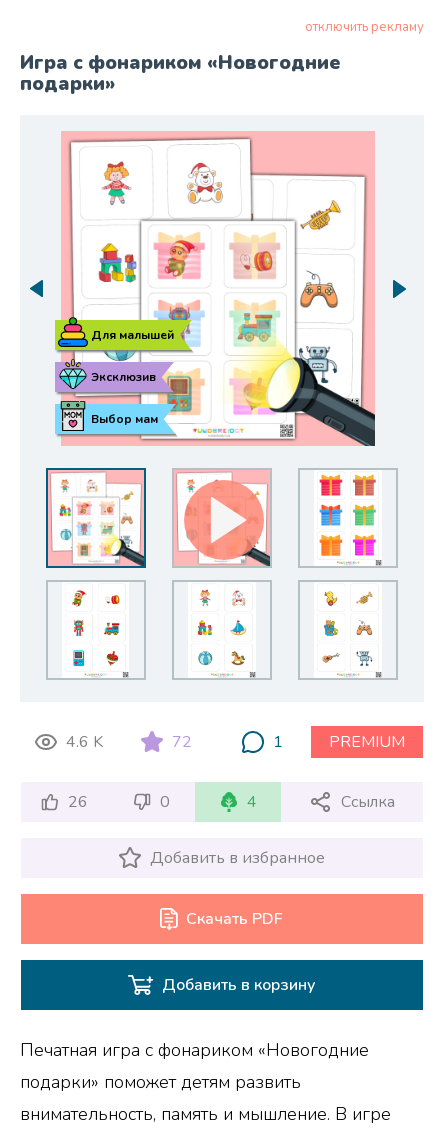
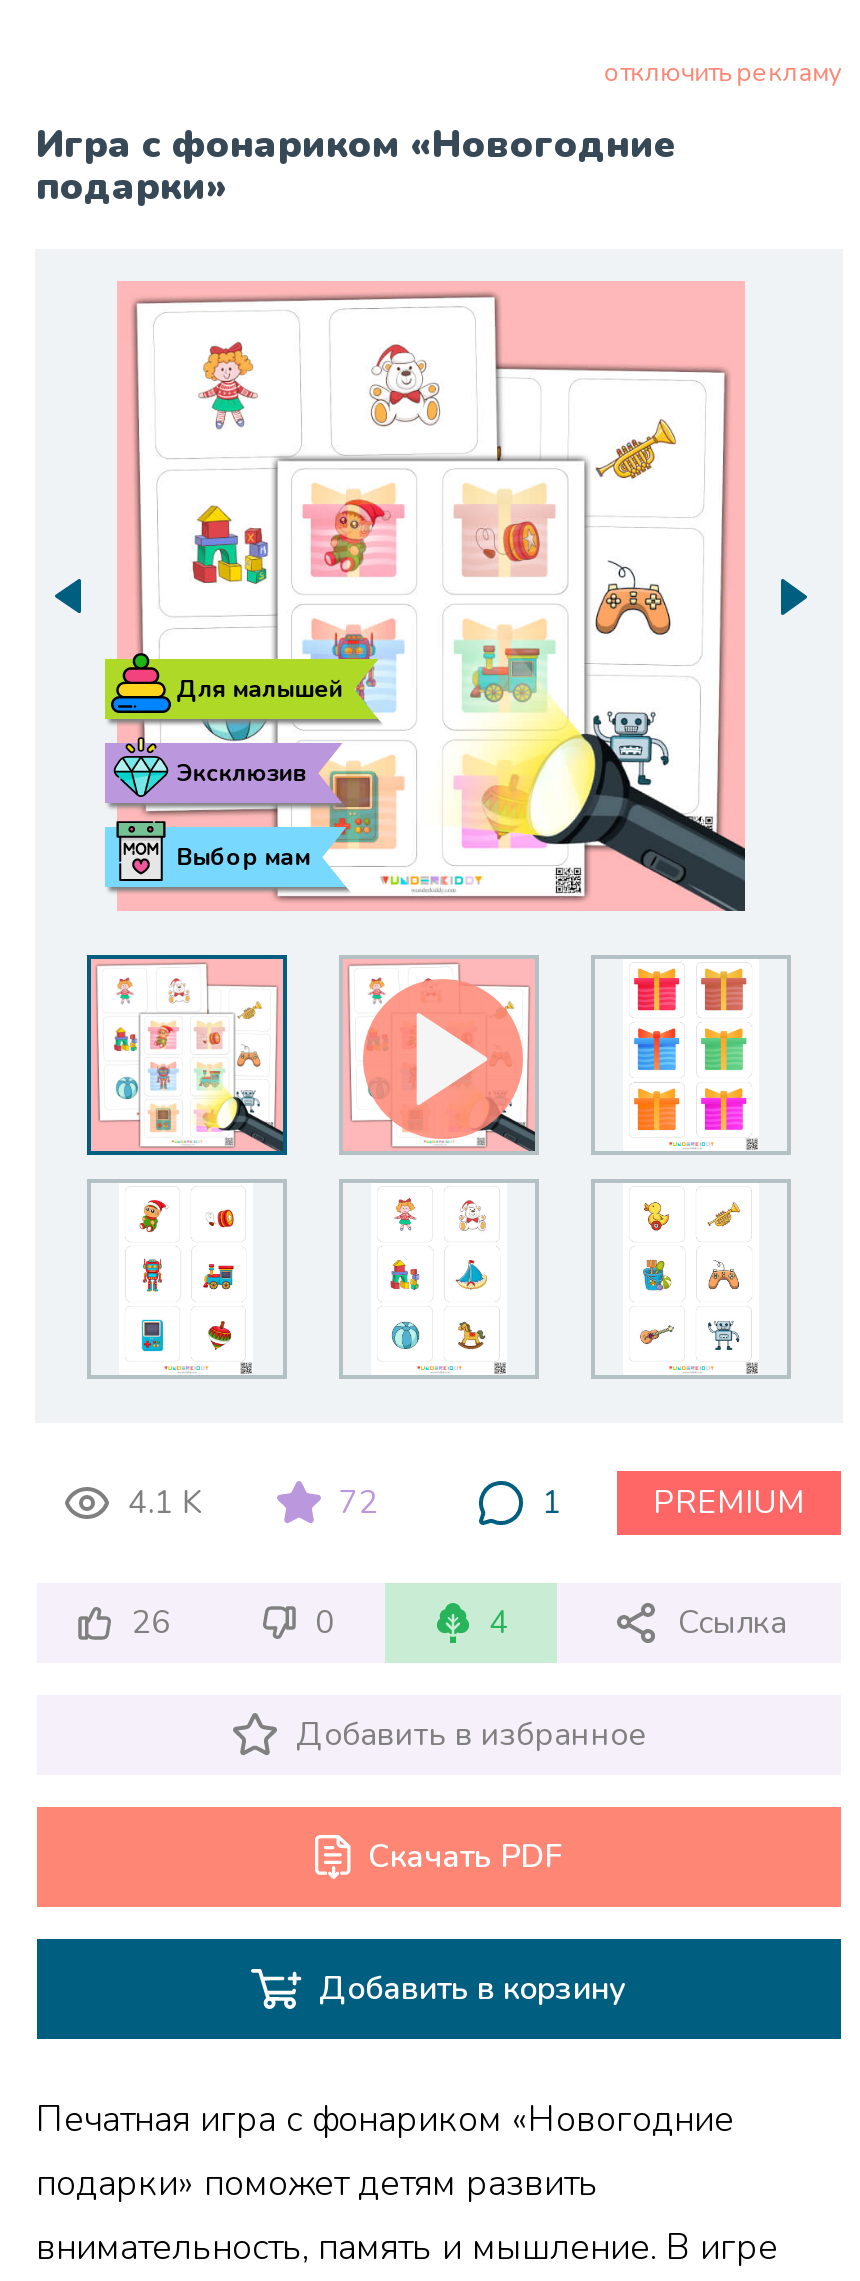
- 4.6 K
+ 4.1 K
